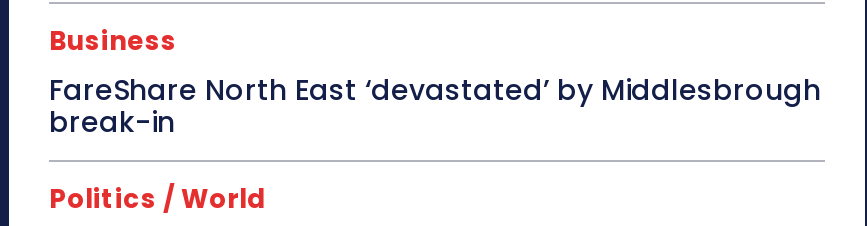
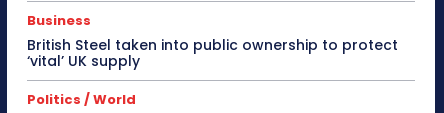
- FareShare North East ‘devastated’ by Middlesbrough
- break-in
+ British Steel taken into public ownership to protect
+ ‘vital’ UK supply
